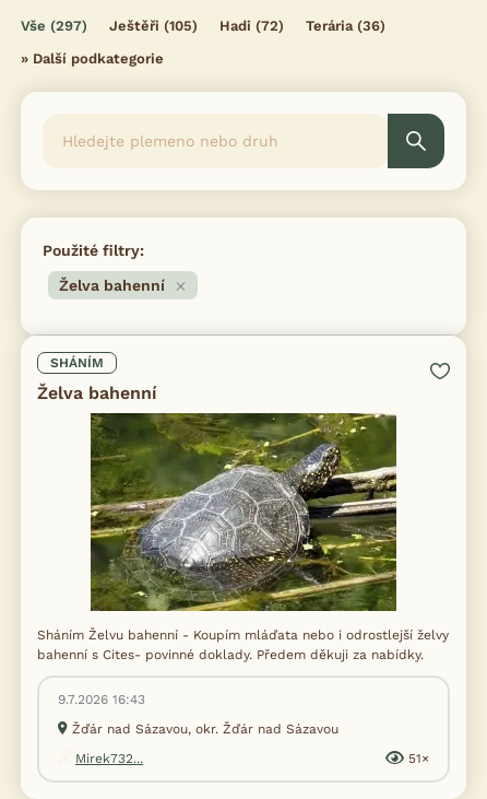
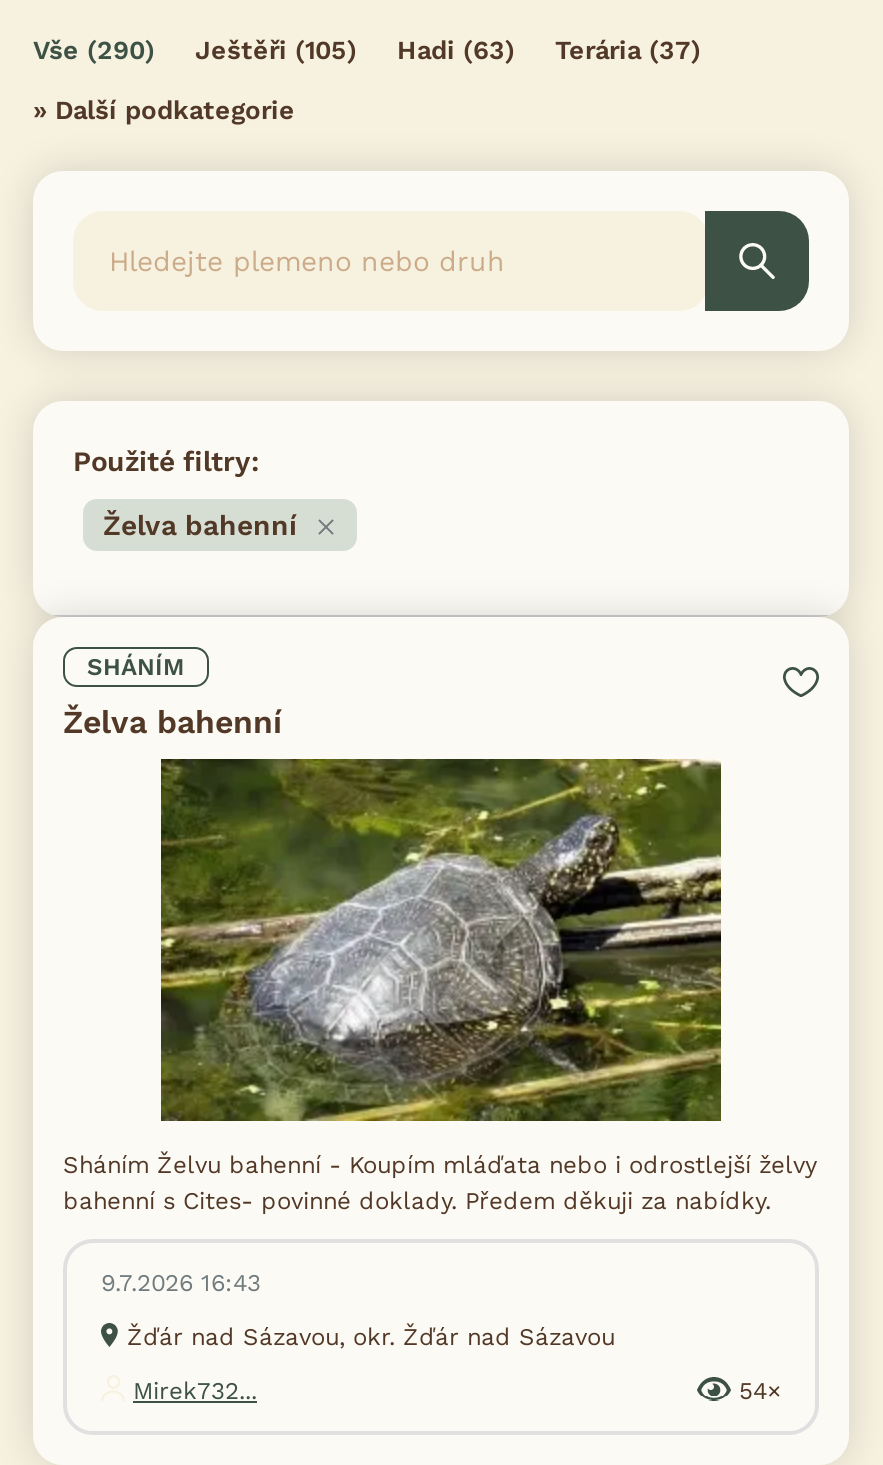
- Vše (297)
+ Vše (290)

- Hadi (72)
+ Hadi (63)

- Terária (36)
+ Terária (37)

- 51×
+ 54×
